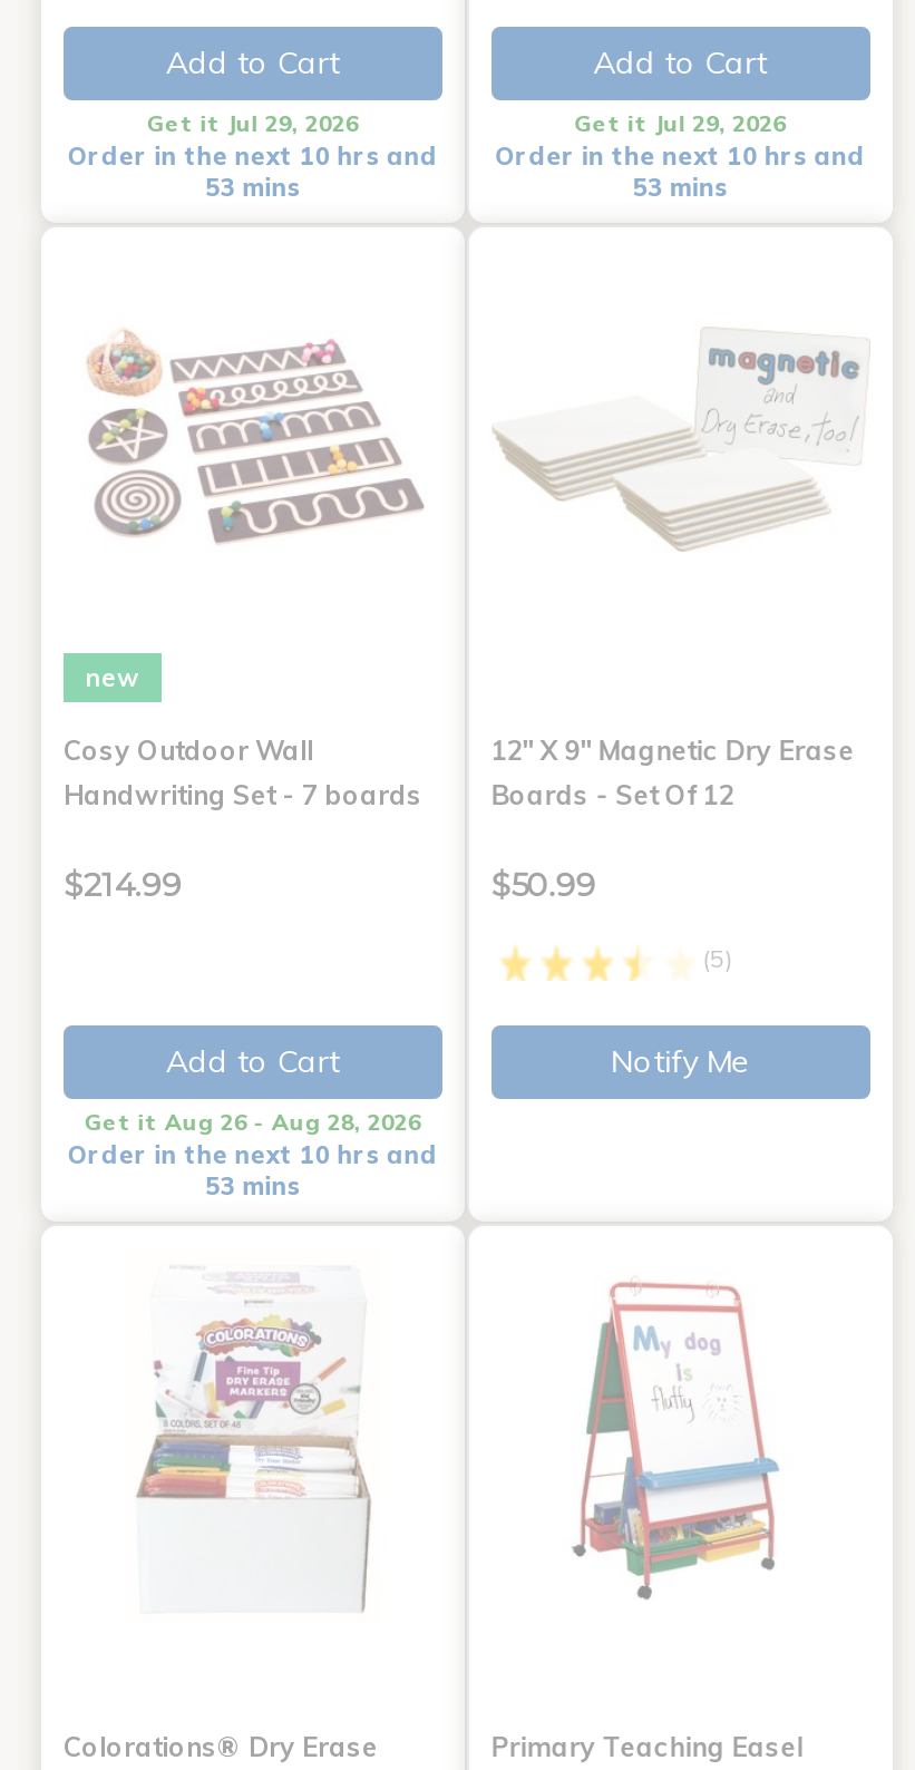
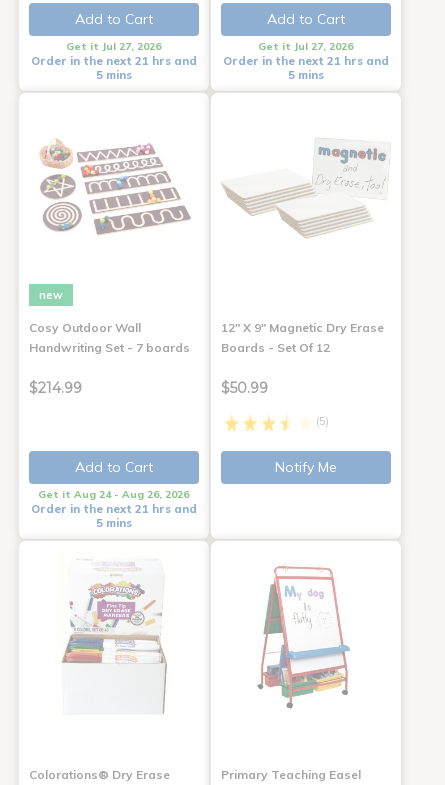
- Get it Jul 29, 2026
+ Get it Jul 27, 2026

- Get it Jul 29, 2026
+ Get it Jul 27, 2026

- Order in the next 10 hrs and
+ Order in the next 21 hrs and

- Order in the next 10 hrs and
+ Order in the next 21 hrs and

- 53 mins
+ 5 mins

- 53 mins
+ 5 mins

- Get it Aug 26 - Aug 28, 2026
+ Get it Aug 24 - Aug 26, 2026

- Order in the next 10 hrs and
+ Order in the next 21 hrs and

- 53 mins
+ 5 mins
